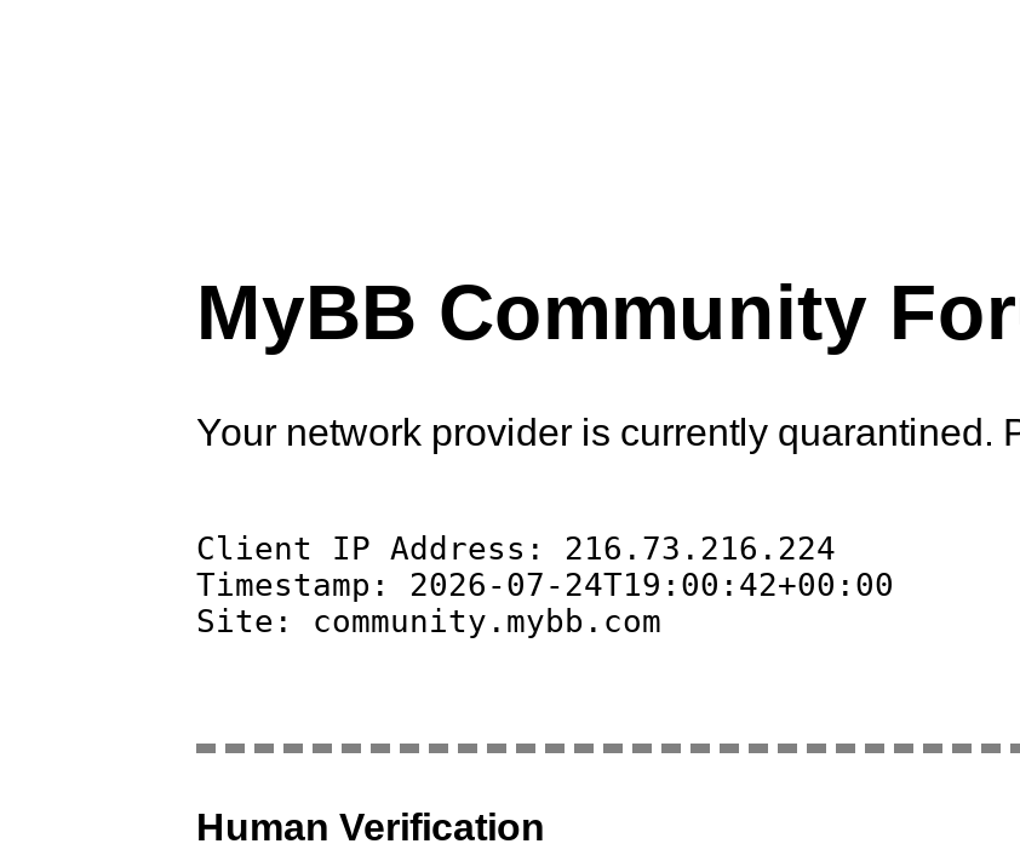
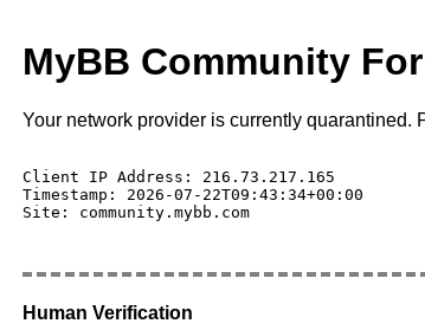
- Client IP Address: 216.73.216.224
+ Client IP Address: 216.73.217.165

- Timestamp: 2026-07-24T19:00:42+00:00
+ Timestamp: 2026-07-22T09:43:34+00:00
